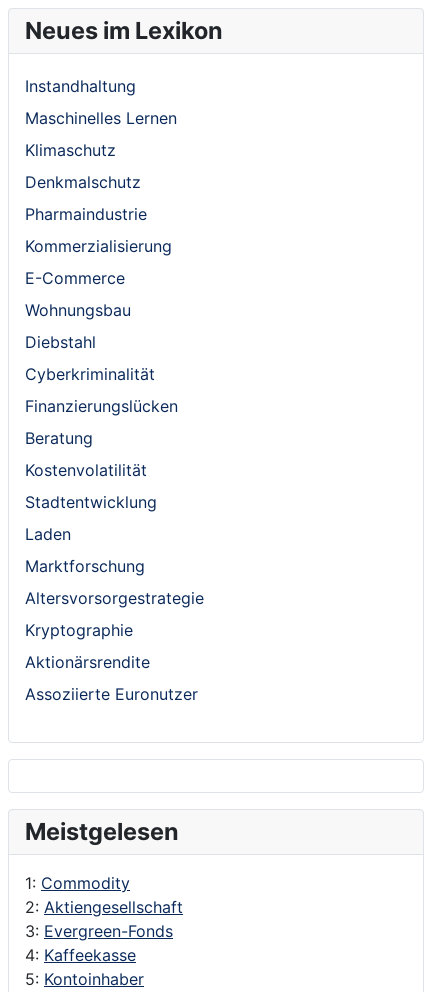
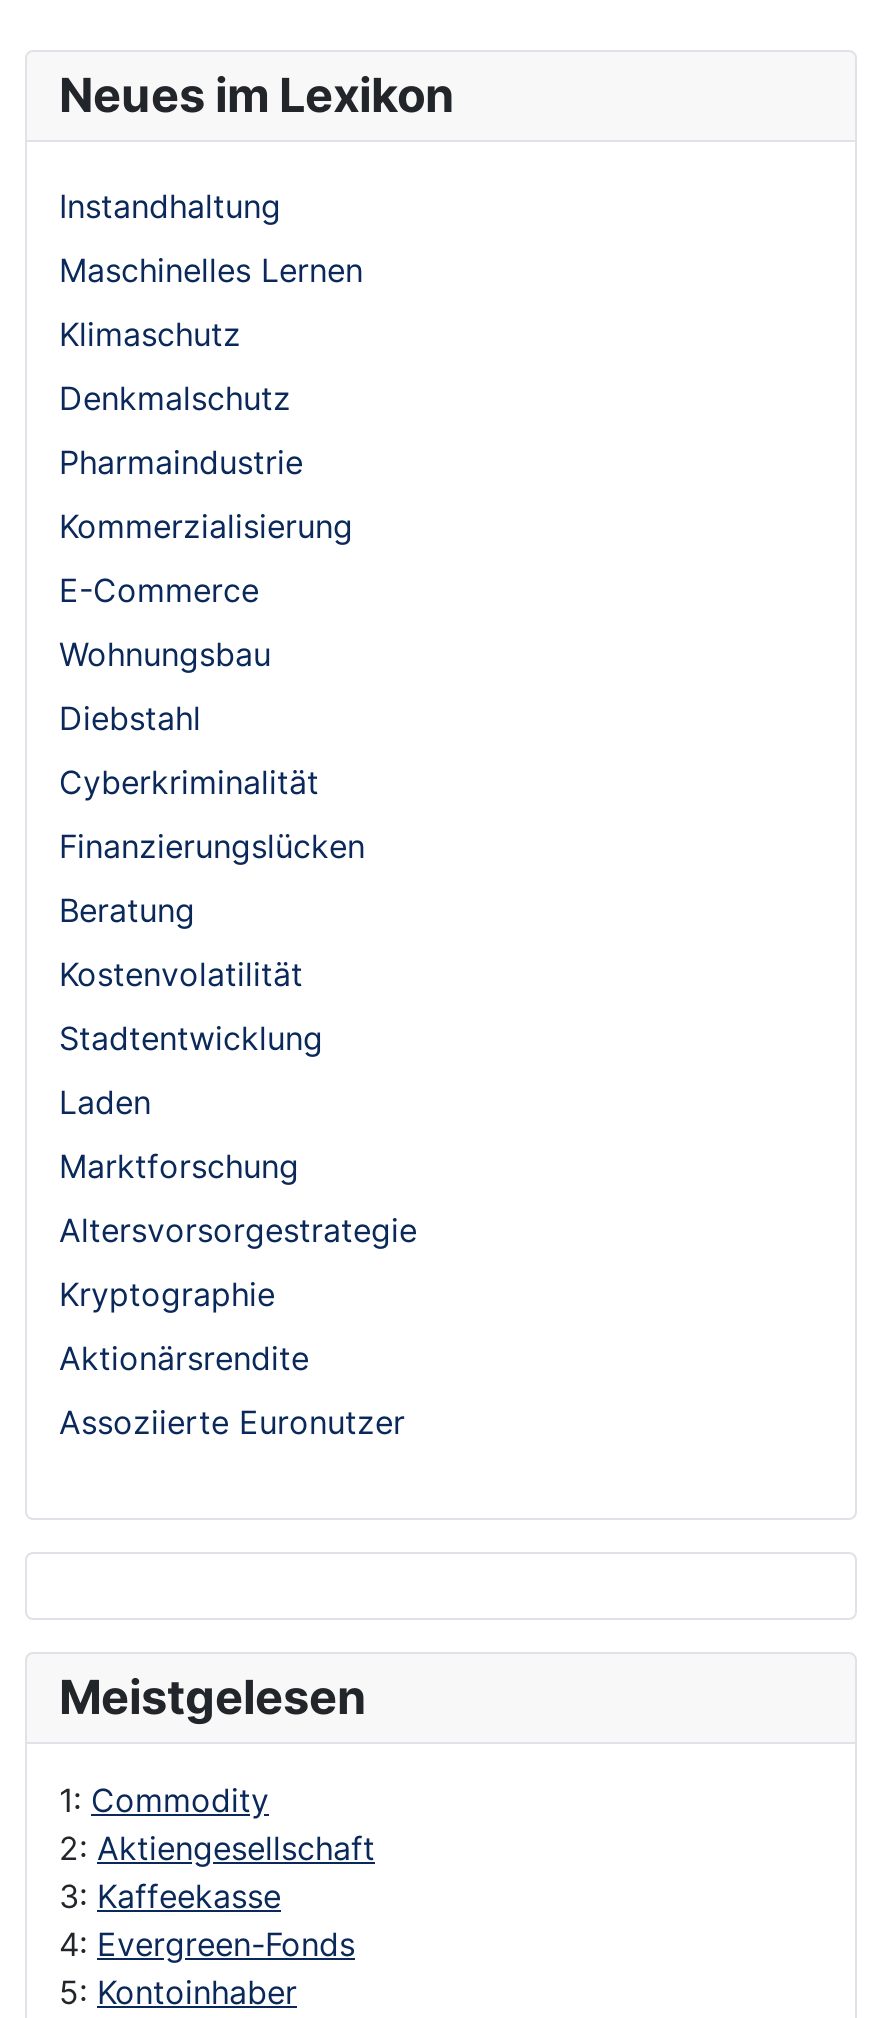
- 3: Evergreen-Fonds
- 4: Kaffeekasse
+ 3: Kaffeekasse
+ 4: Evergreen-Fonds
